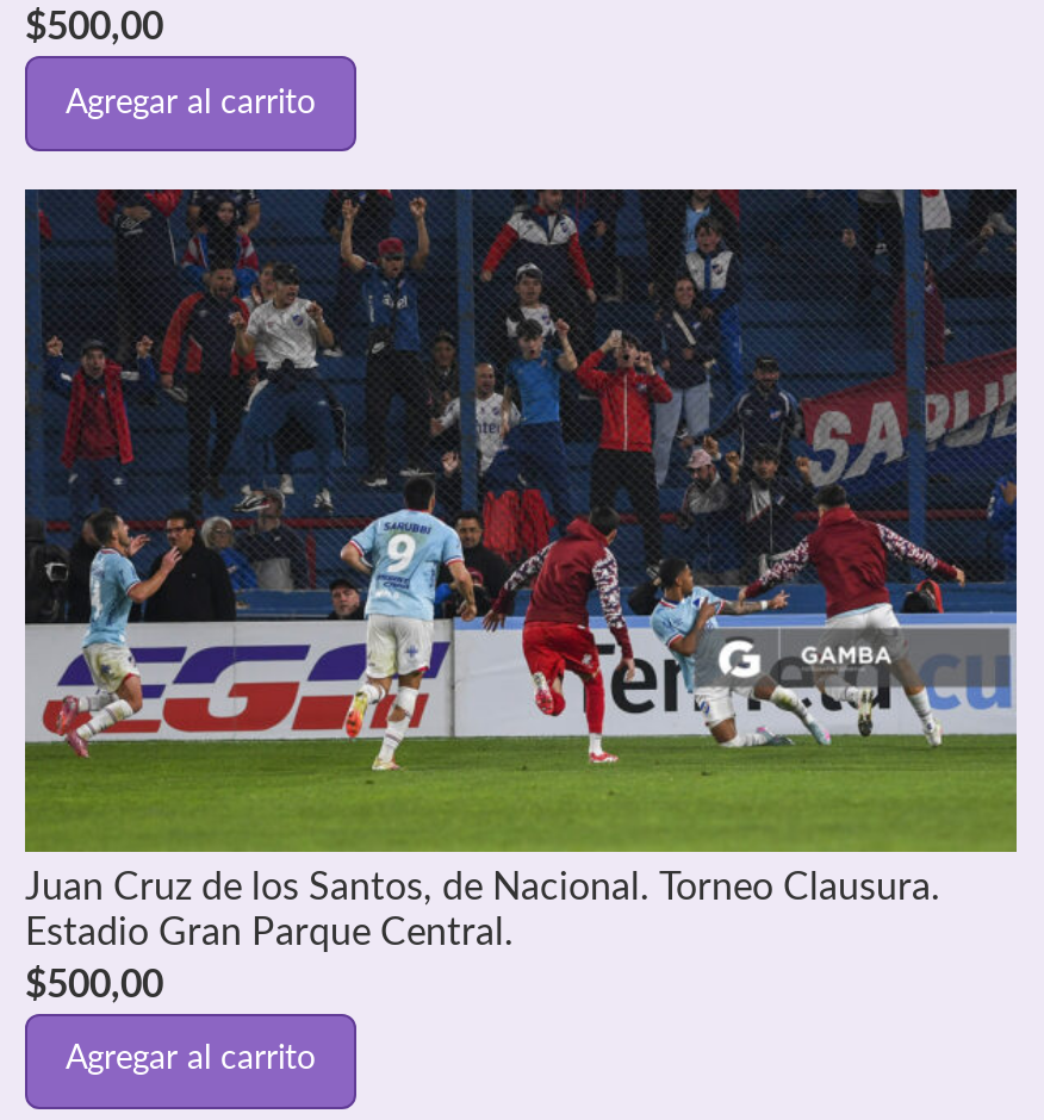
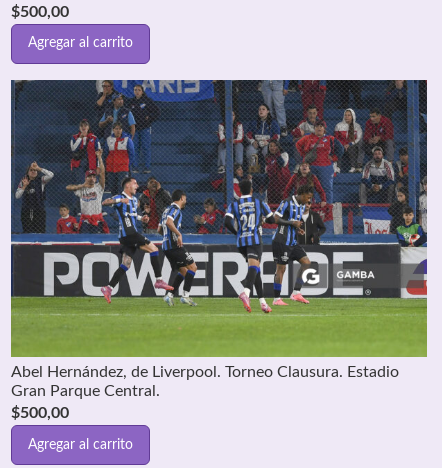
- [image]
- Juan Cruz de los Santos, de Nacional. Torneo Clausura.
- Estadio Gran Parque Central.
+ [image]
+ Abel Hernández, de Liverpool. Torneo Clausura. Estadio
+ Gran Parque Central.
